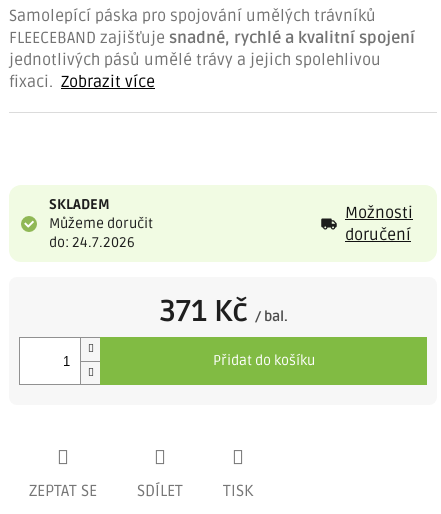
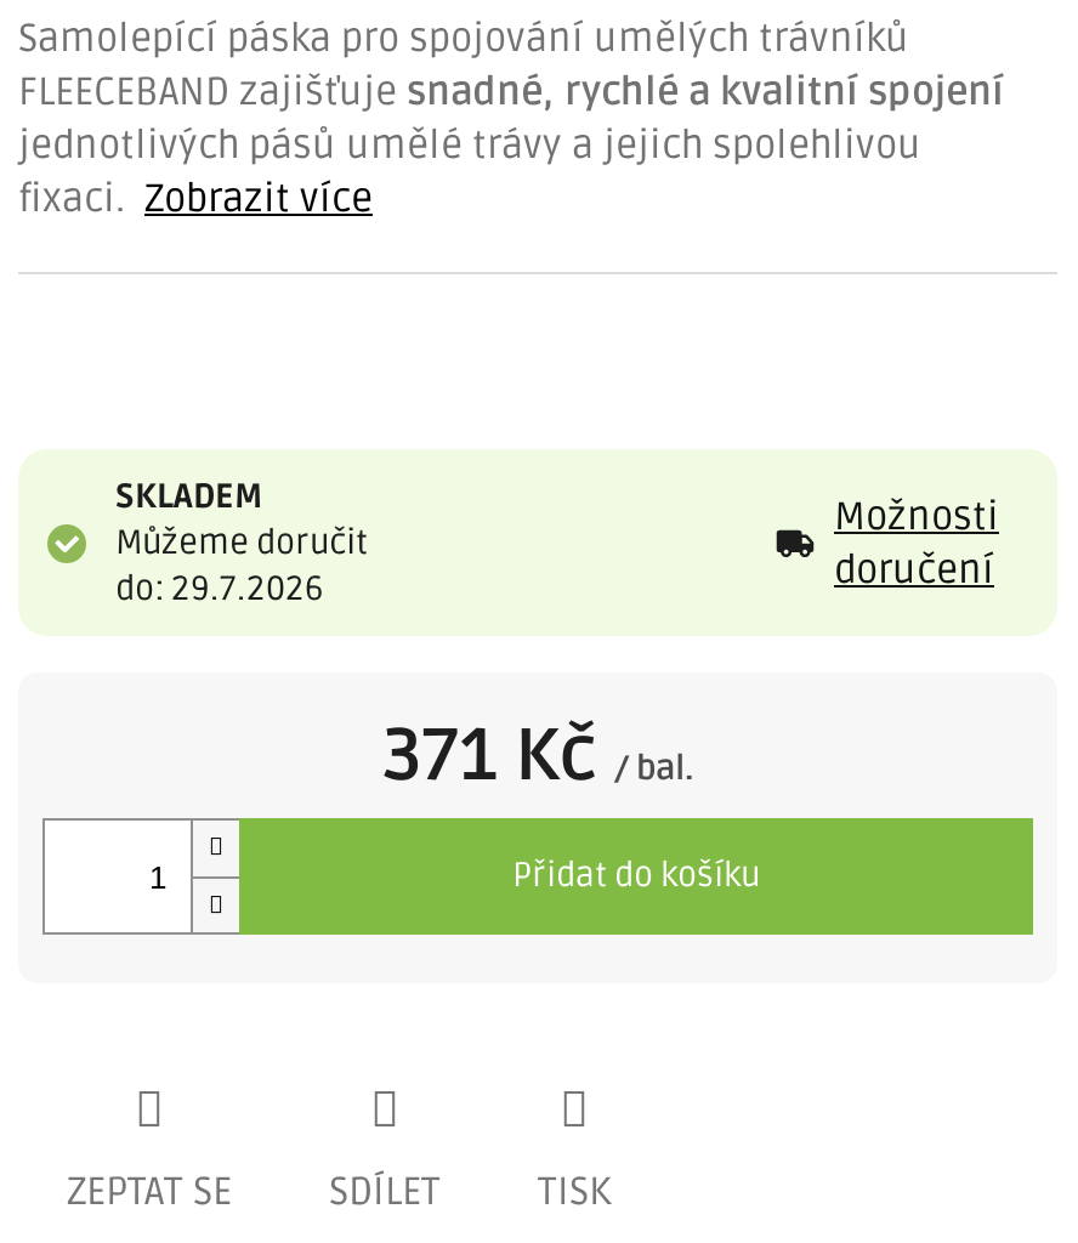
- do: 24.7.2026
+ do: 29.7.2026
